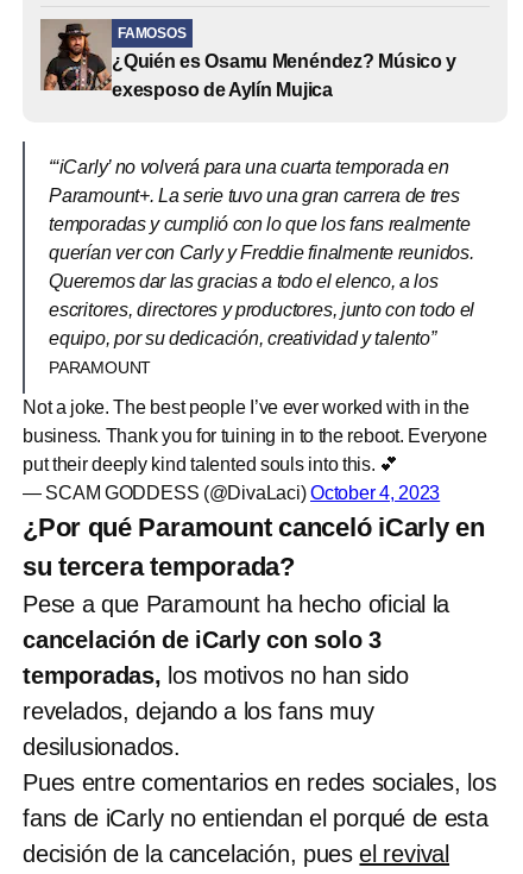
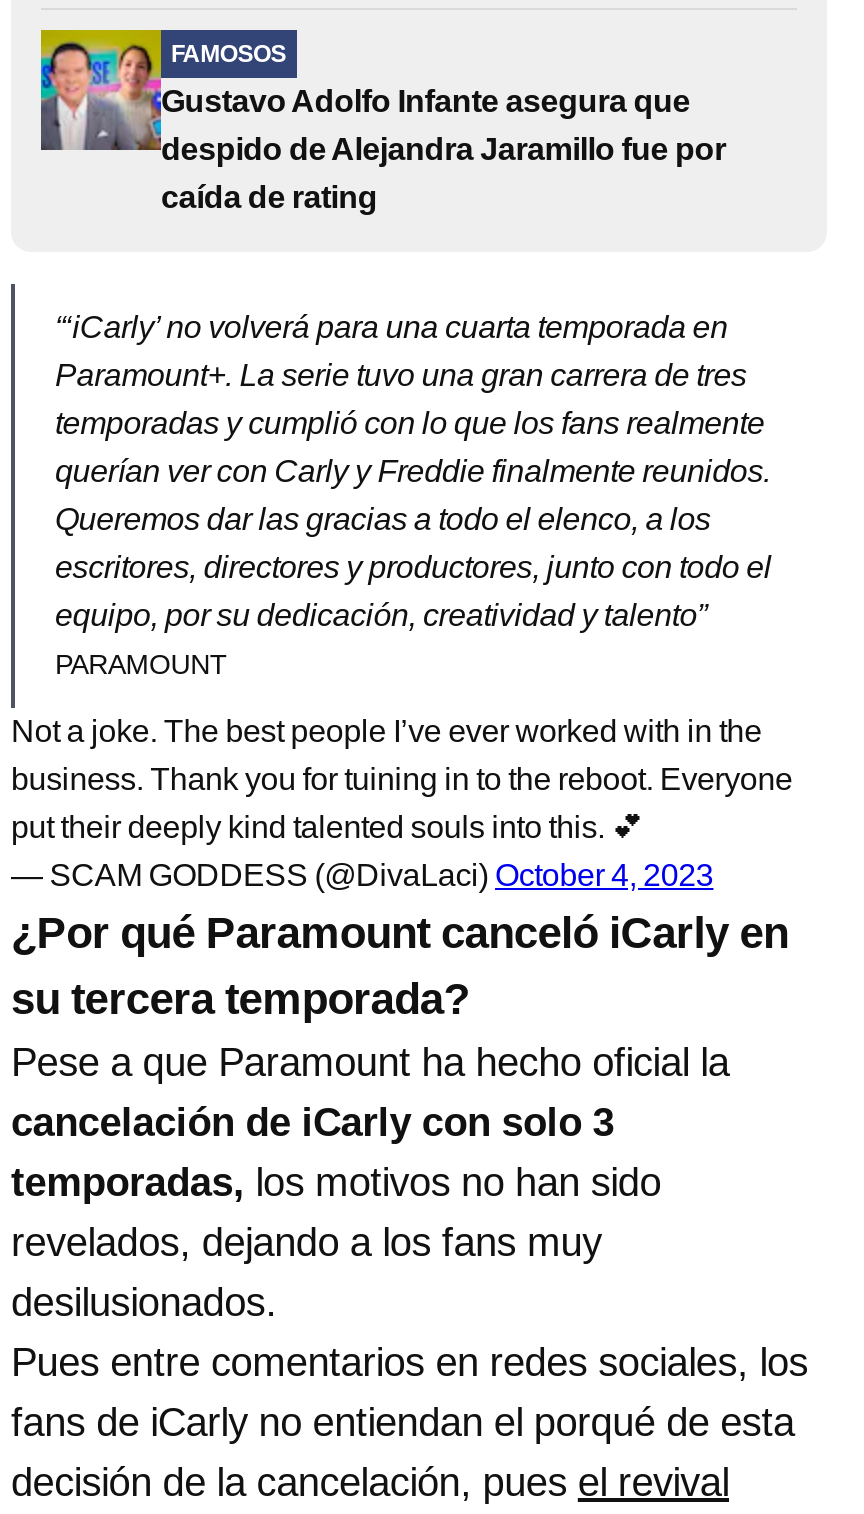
- [image]
- ¿Quién es Osamu Menéndez? Músico y
- exesposo de Aylín Mujica
+ [image]
+ Gustavo Adolfo Infante asegura que
+ despido de Alejandra Jaramillo fue por
+ caída de rating
